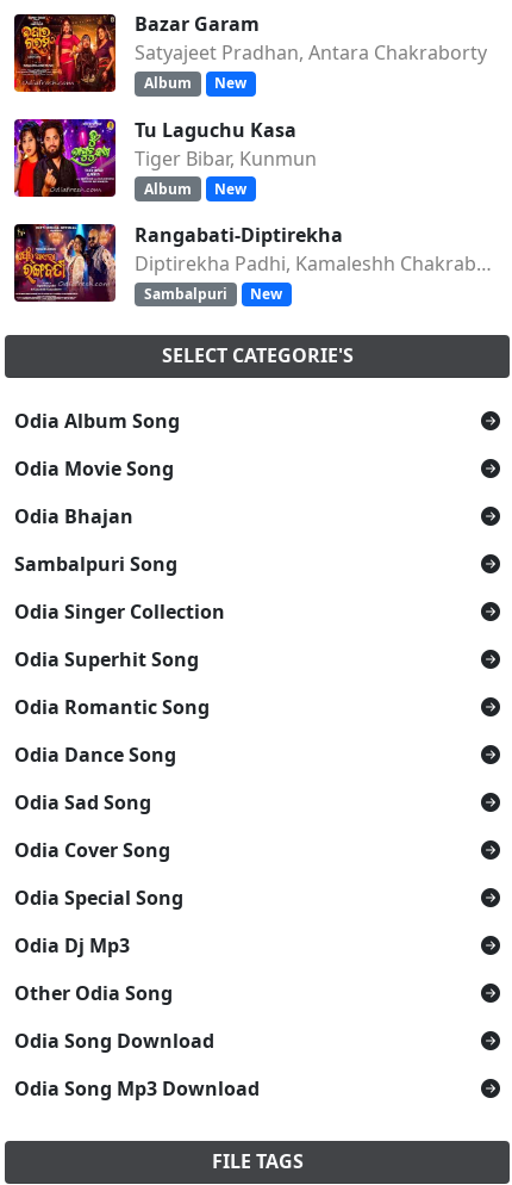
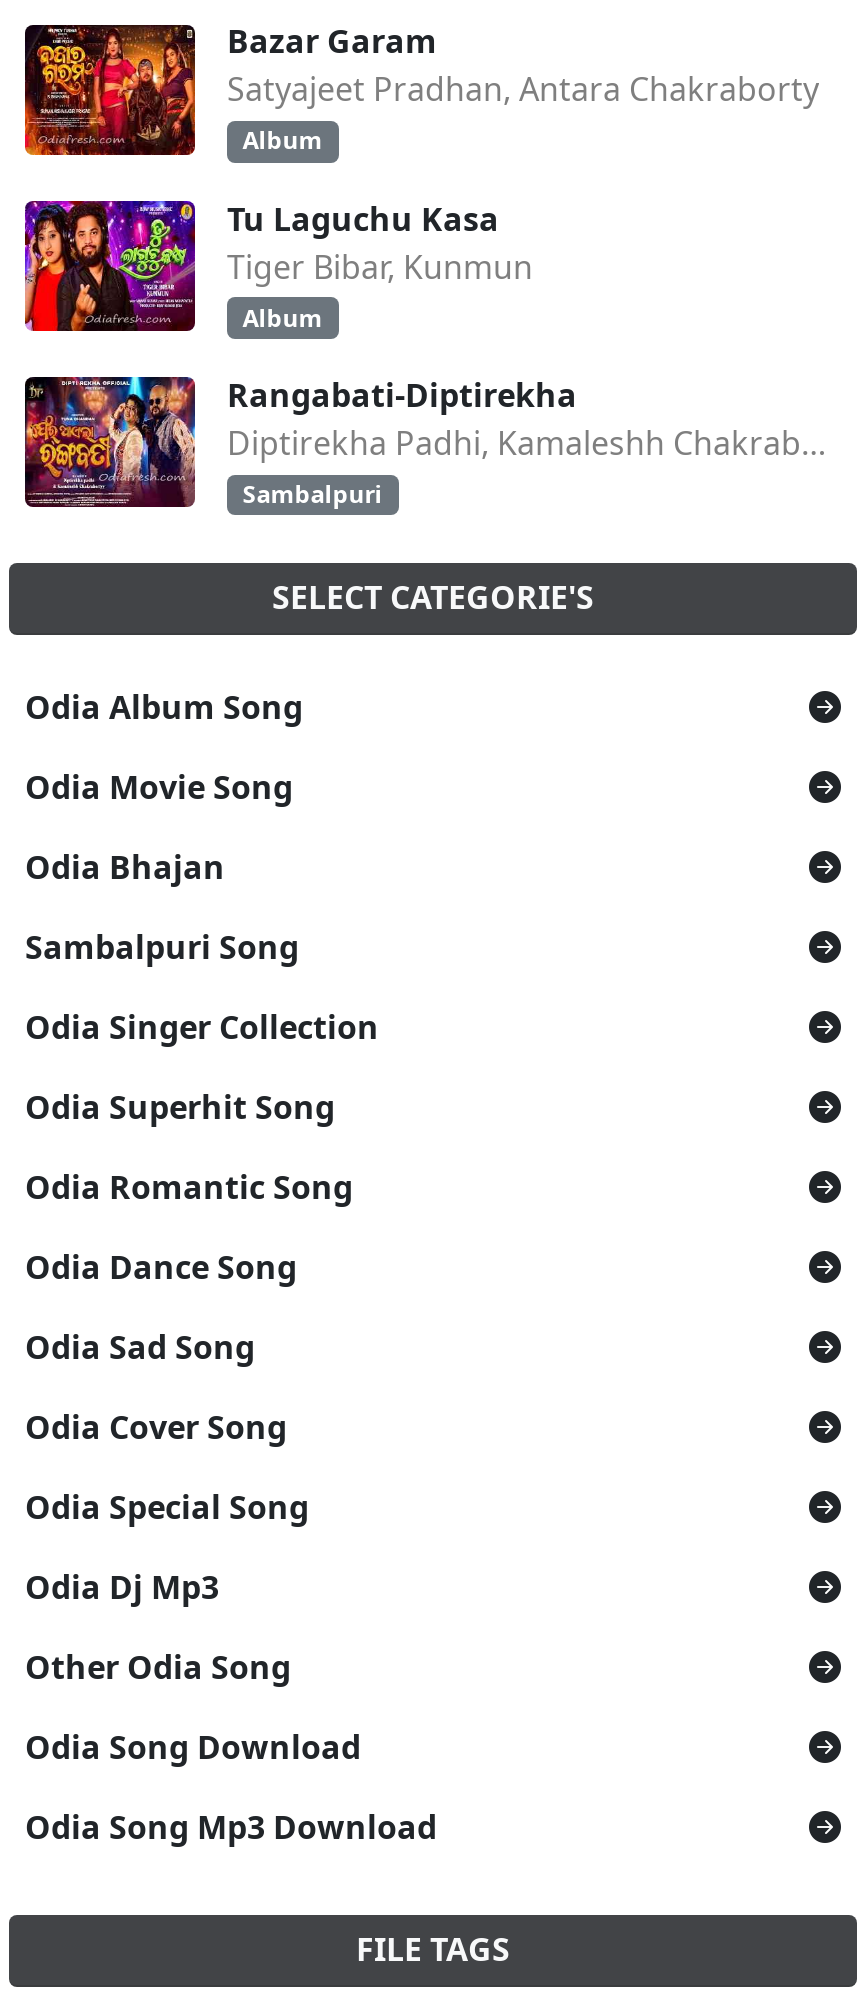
- New

- New

- New
